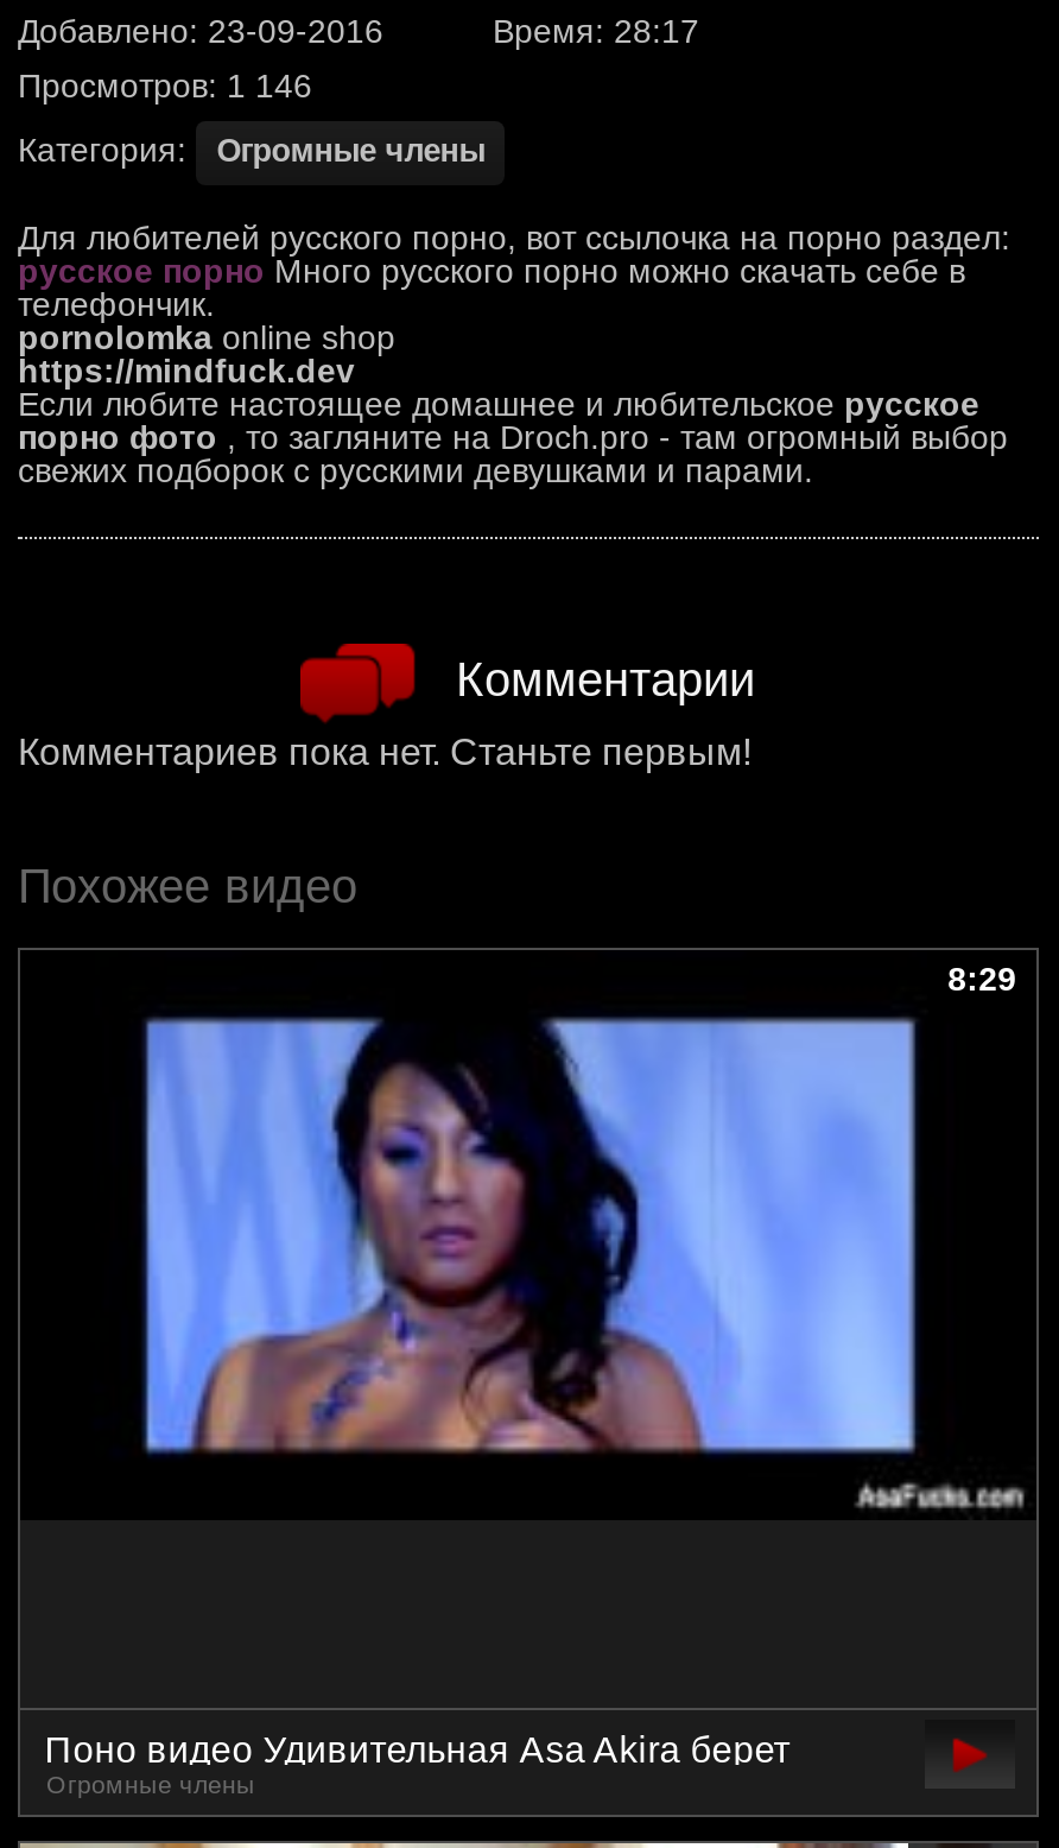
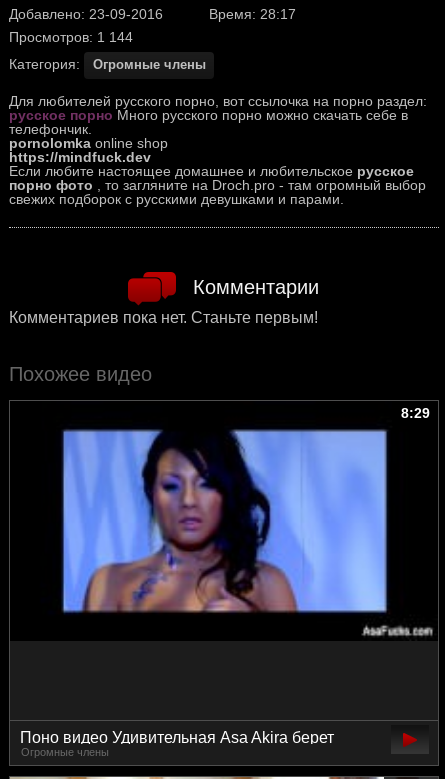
- Просмотров: 1 146
+ Просмотров: 1 144
